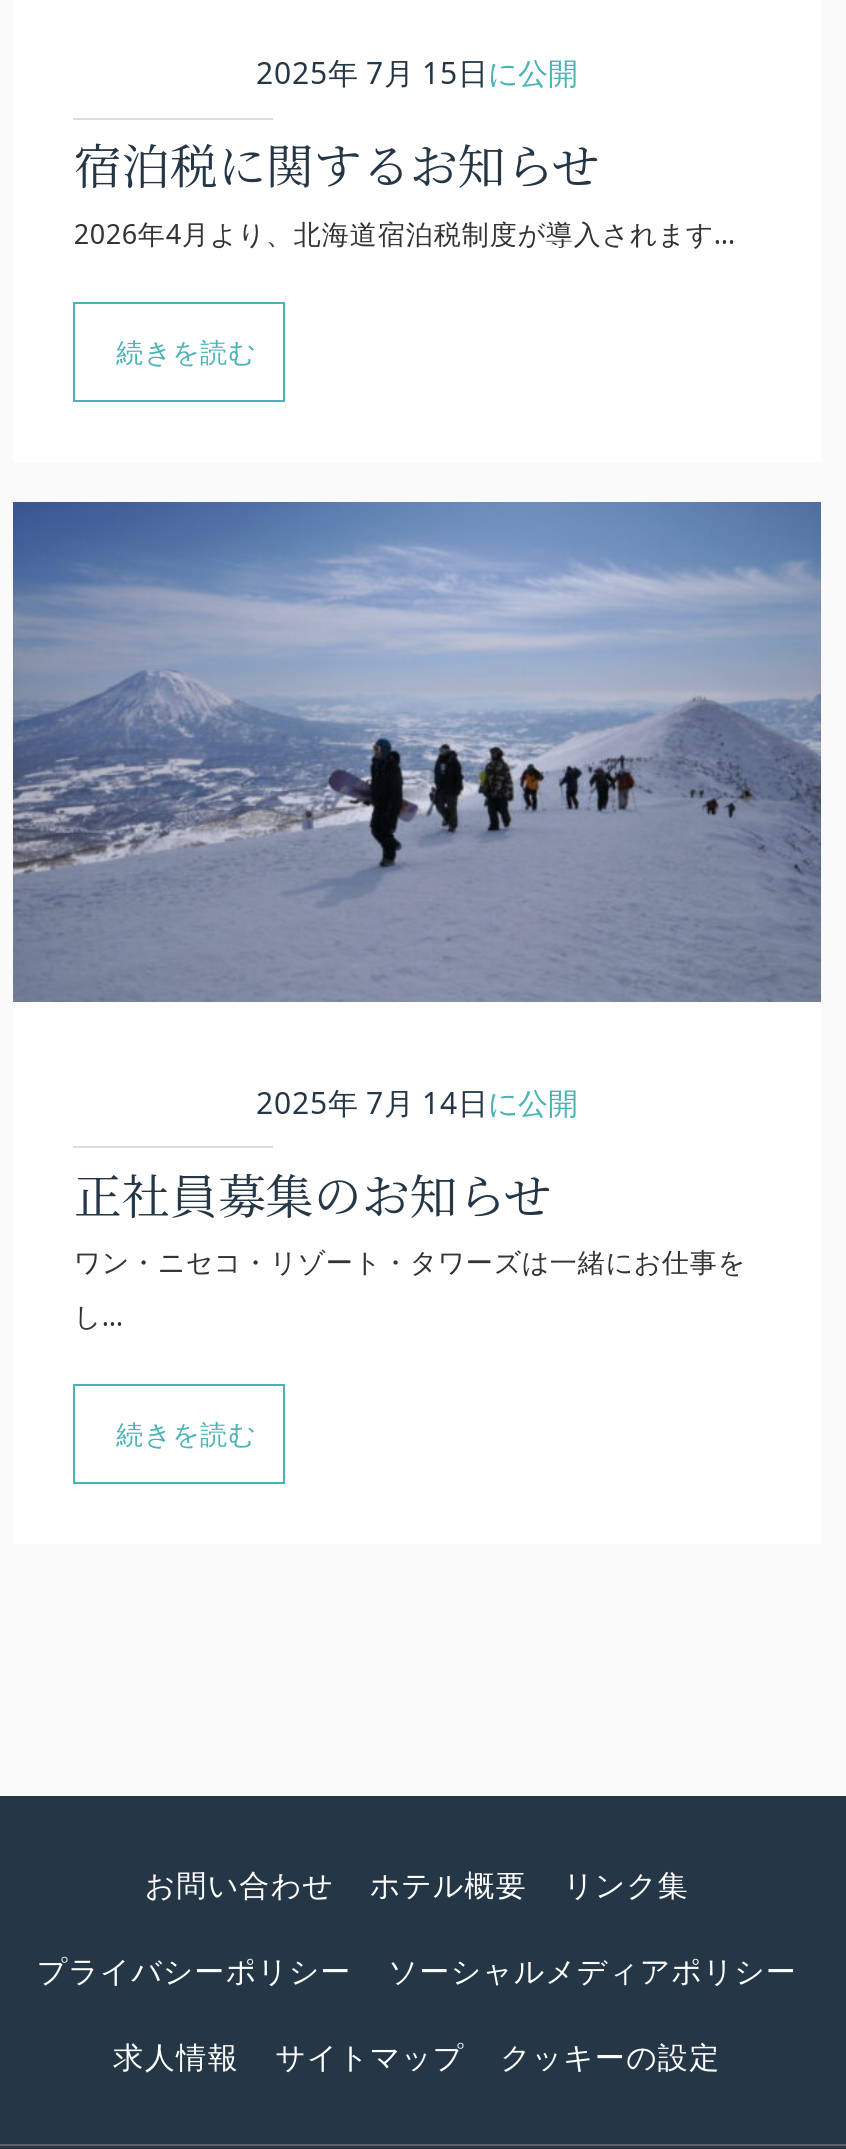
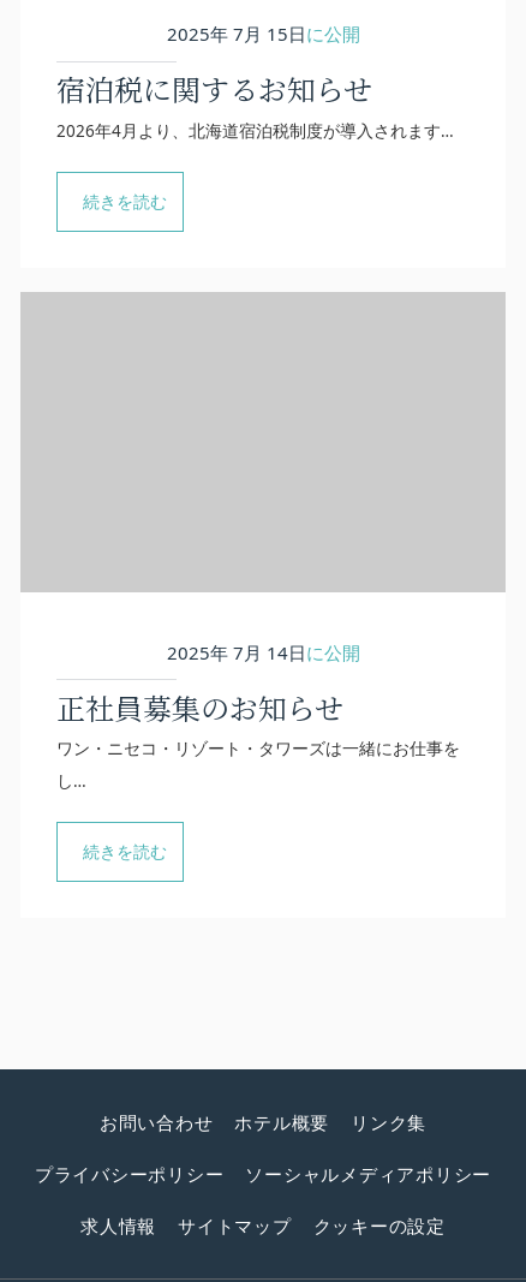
- [image]
